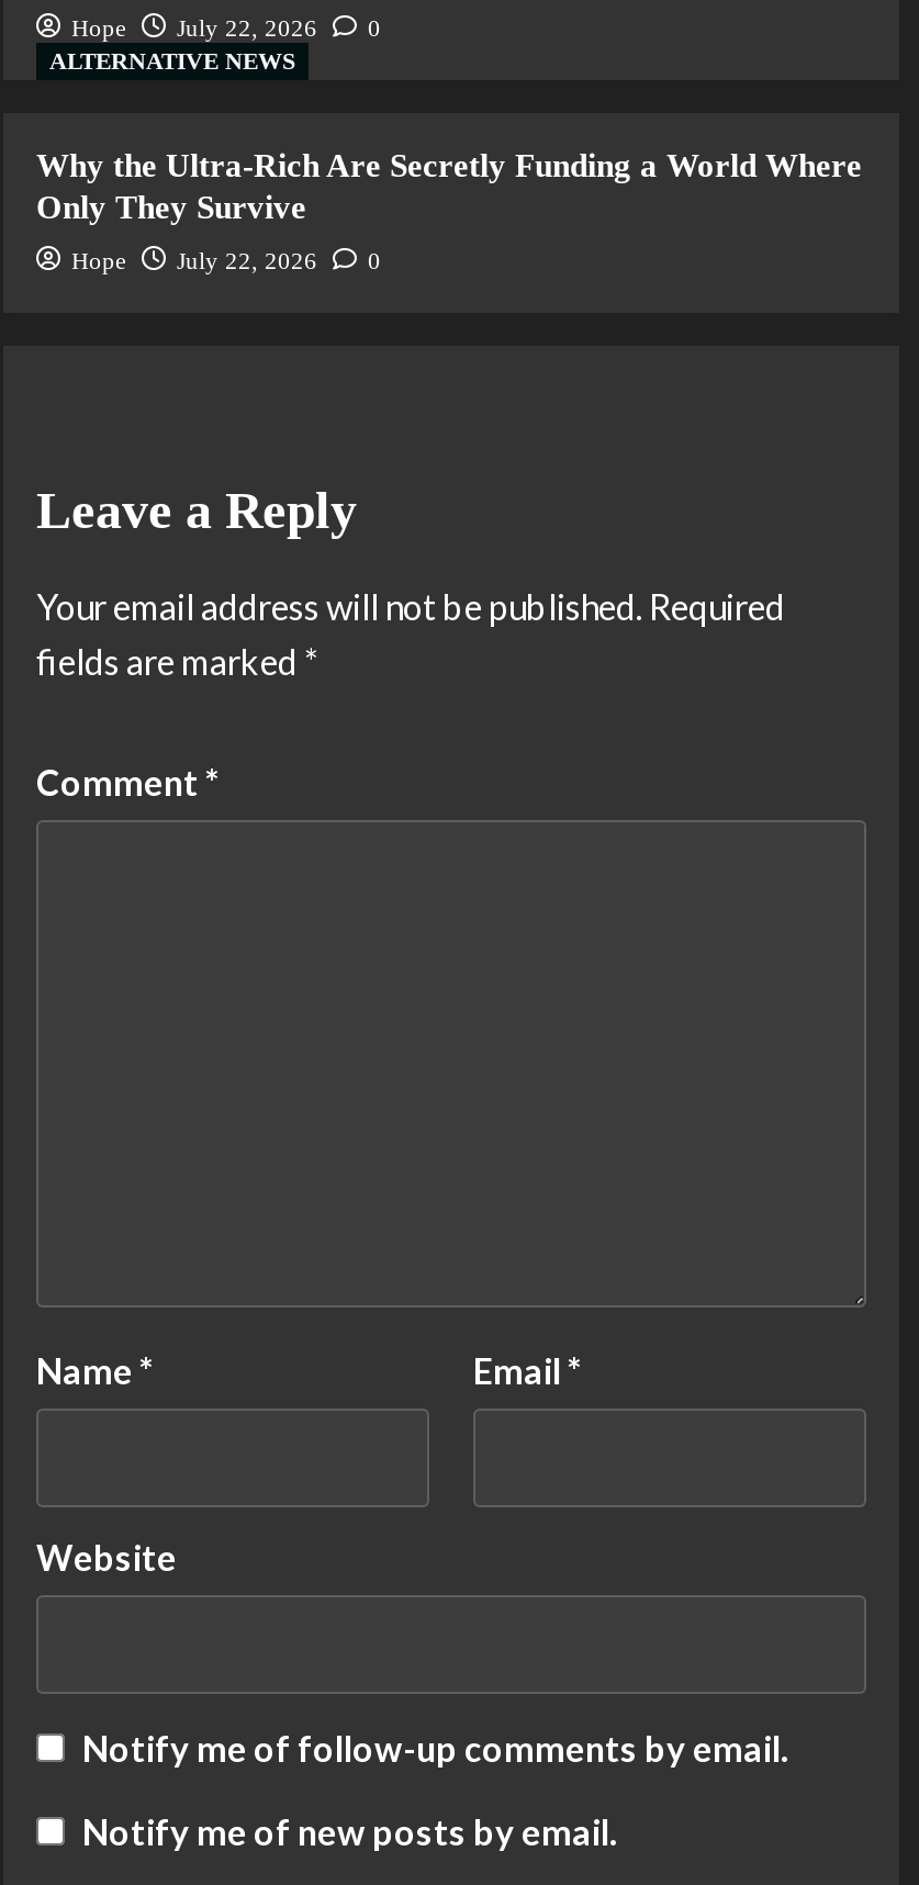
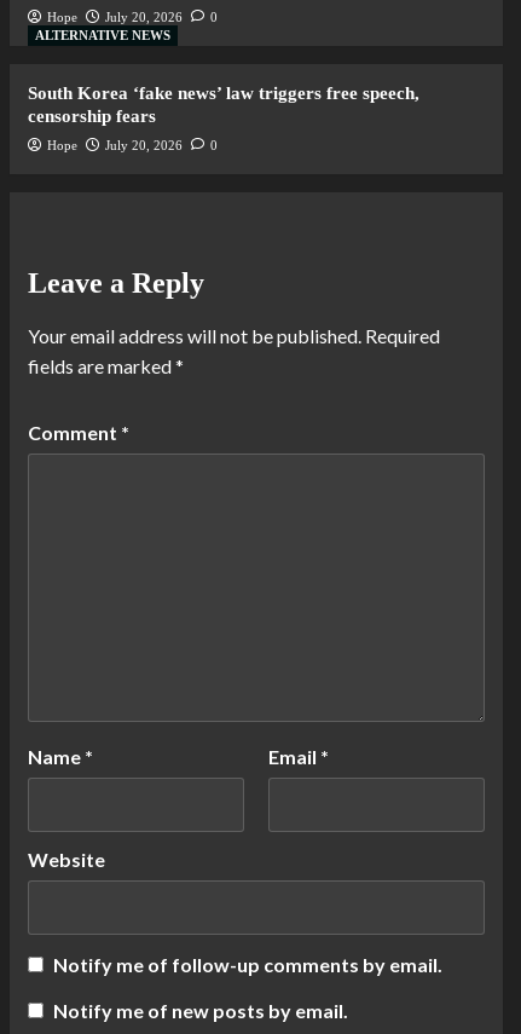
- Hope July 22, 2026 0
+ Hope July 20, 2026 0

- Why the Ultra-Rich Are Secretly Funding a World Where
- Only They Survive
+ South Korea ‘fake news’ law triggers free speech,
+ censorship fears

- Hope July 22, 2026 0
+ Hope July 20, 2026 0
